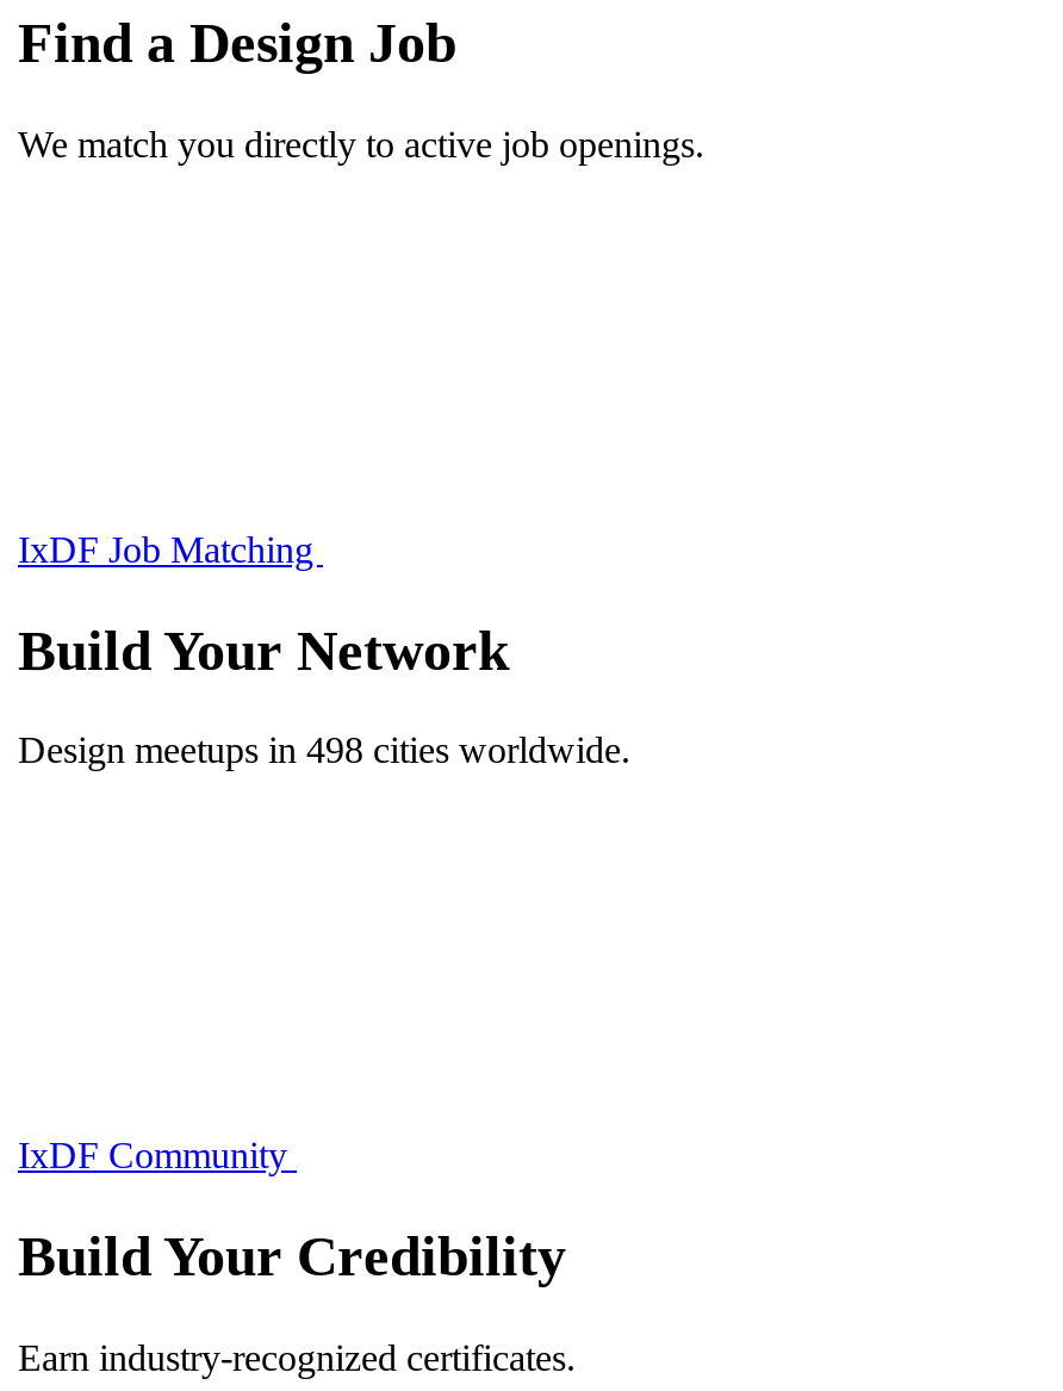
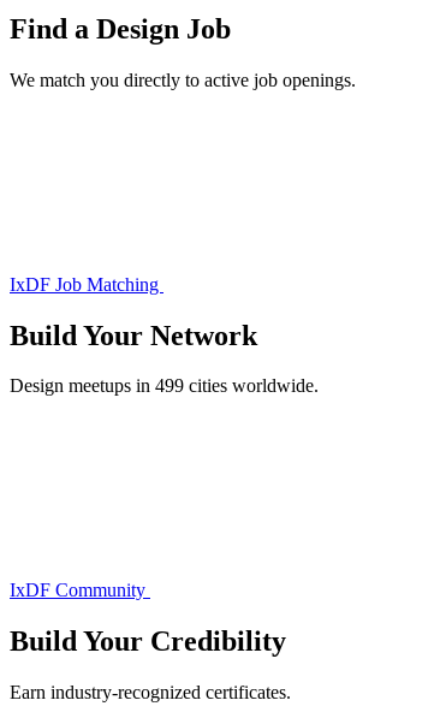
- Design meetups in 498 cities worldwide.
+ Design meetups in 499 cities worldwide.
